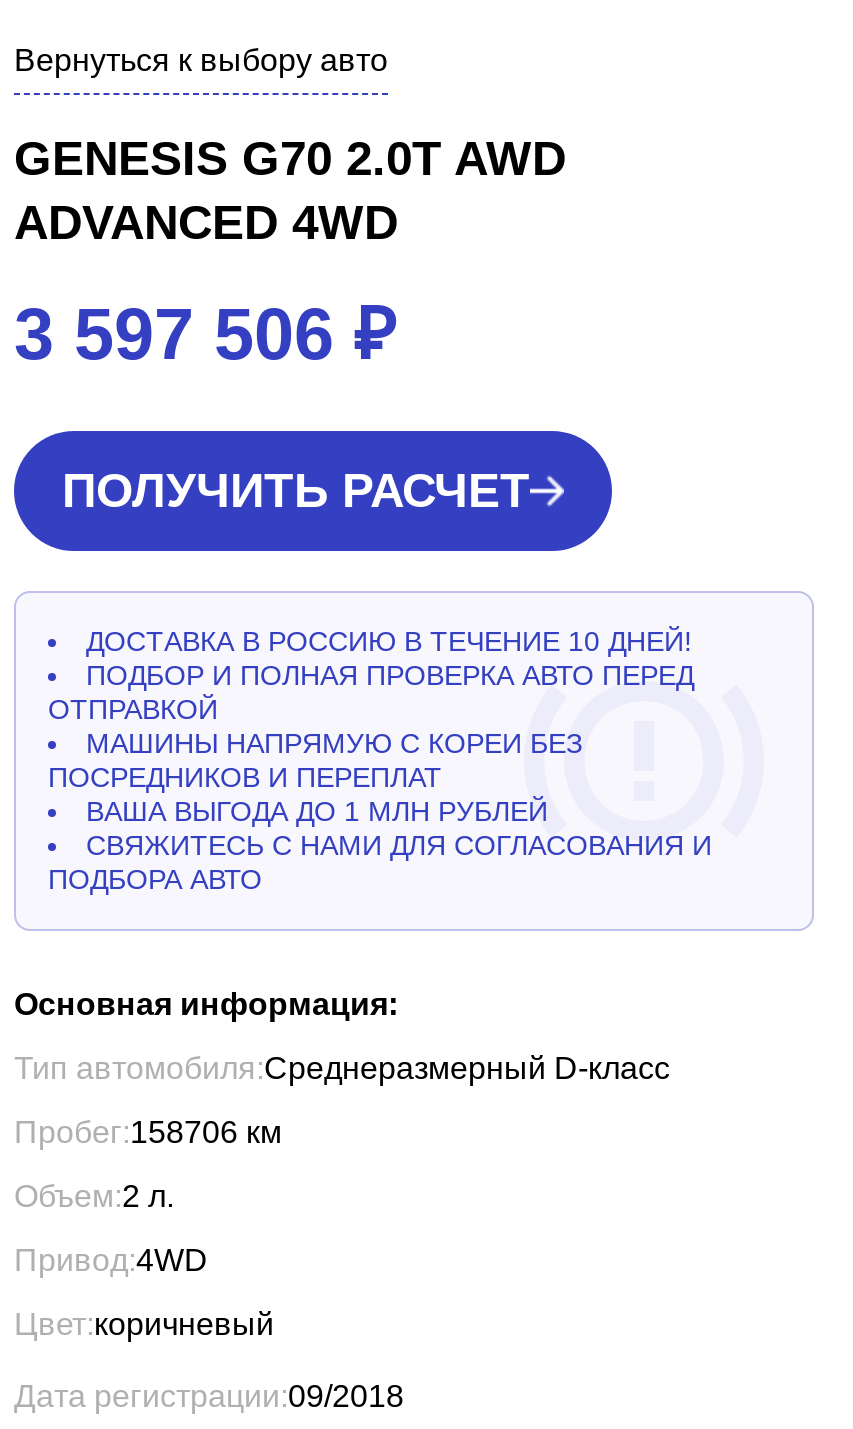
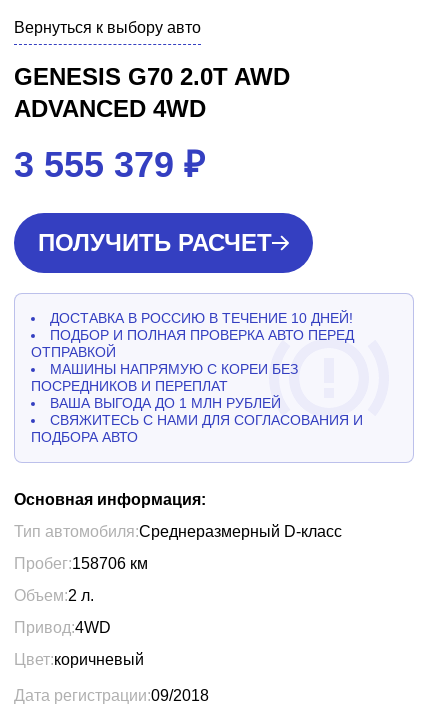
- 3 597 506 ₽
+ 3 555 379 ₽
